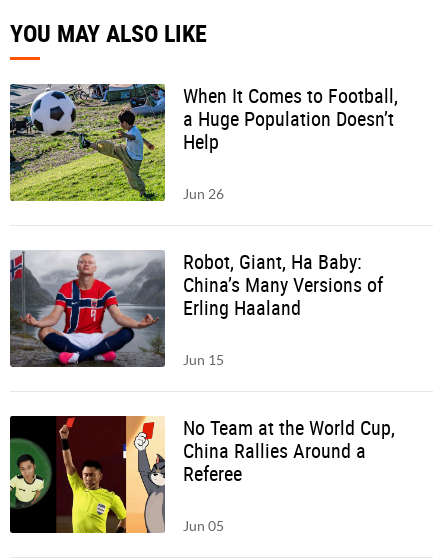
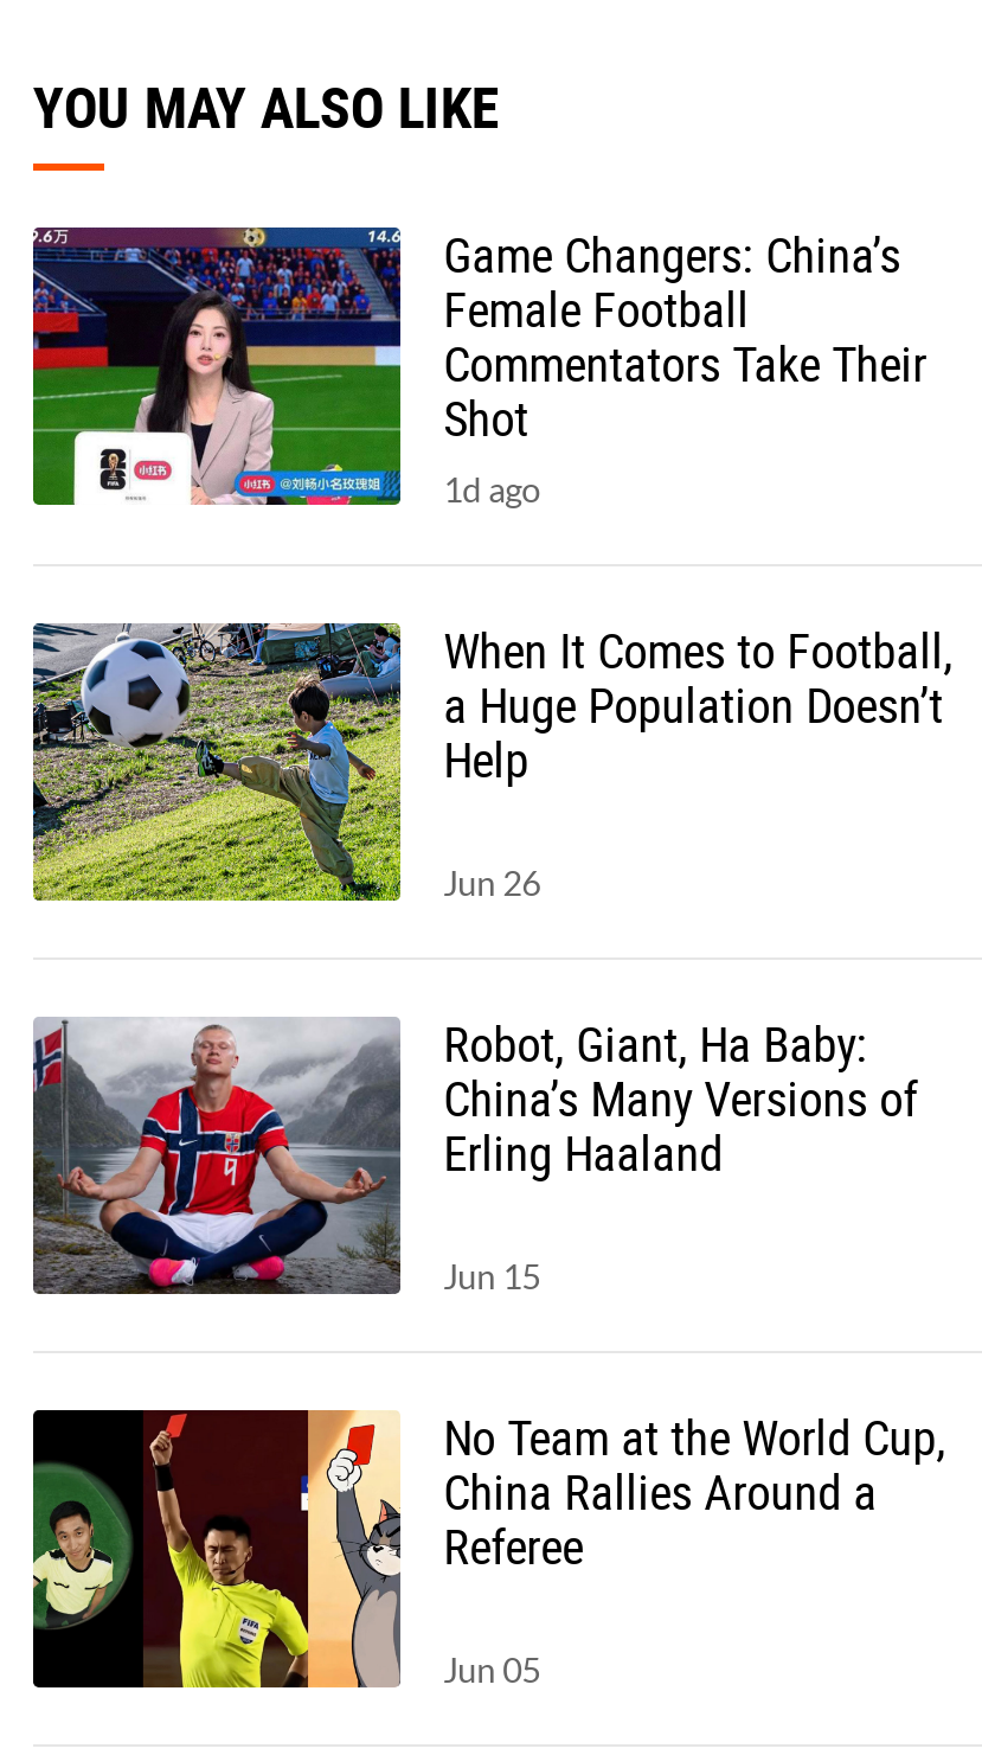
+ [image]
+ Game Changers: China’s
+ Female Football
+ Commentators Take Their
+ Shot
+ 1d ago
